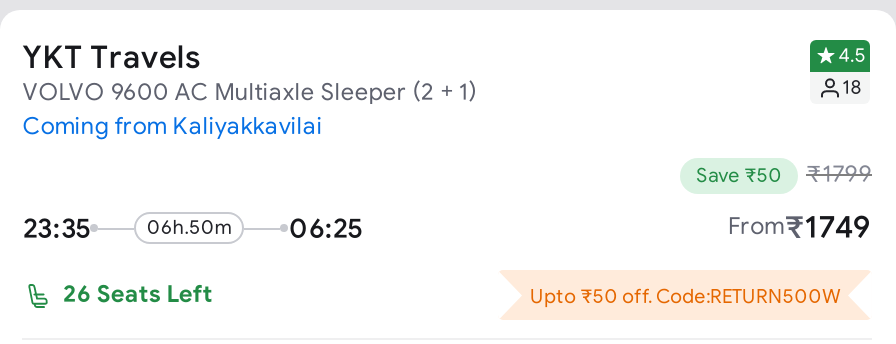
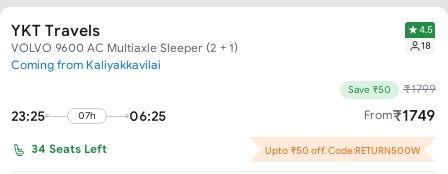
- 23:35
- 06h.50m
+ 23:25
+ 07h

- 26 Seats Left
+ 34 Seats Left
